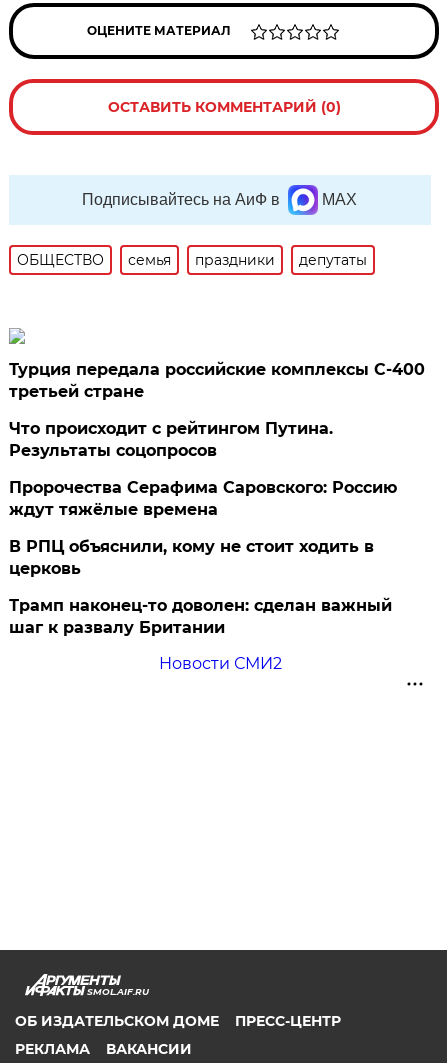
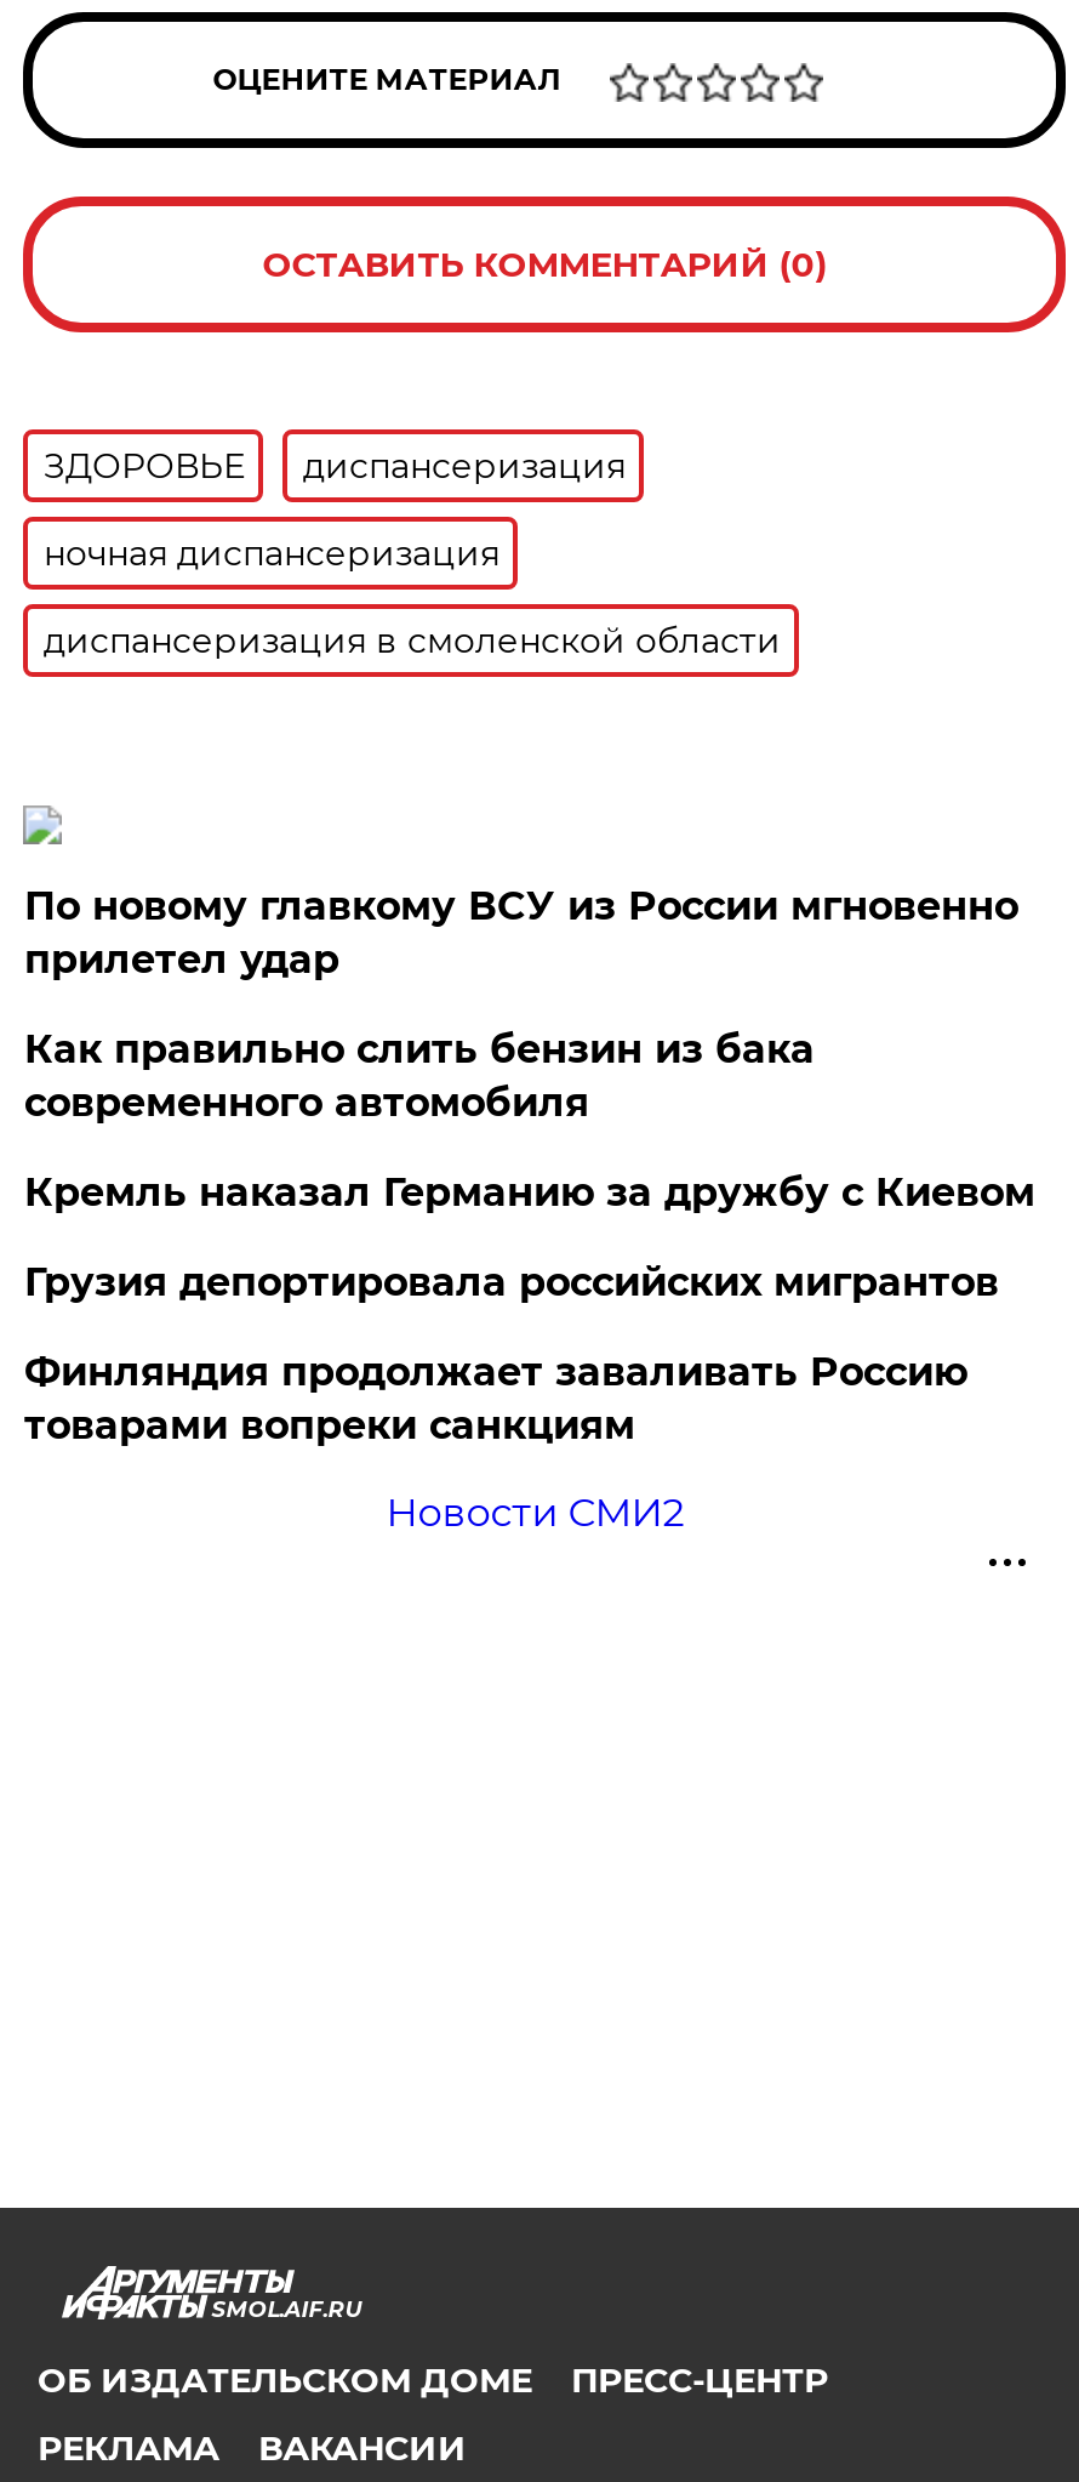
- Подписывайтесь на АиФ в
- MAX
- ОБЩЕСТВО
- семья
- праздники
- депутаты
+ ЗДОРОВЬЕ
+ диспансеризация
+ ночная диспансеризация
+ диспансеризация в смоленской области

- Турция передала российские комплексы С-400
- третьей стране
- Что происходит с рейтингом Путина.
- Результаты соцопросов
- Пророчества Серафима Саровского: Россию
- ждут тяжёлые времена
- В РПЦ объяснили, кому не стоит ходить в
- церковь
- Трамп наконец-то доволен: сделан важный
- шаг к развалу Британии
+ По новому главкому ВСУ из России мгновенно
+ прилетел удар
+ Как правильно слить бензин из бака
+ современного автомобиля
+ Кремль наказал Германию за дружбу с Киевом
+ Грузия депортировала российских мигрантов
+ Финляндия продолжает заваливать Россию
+ товарами вопреки санкциям
